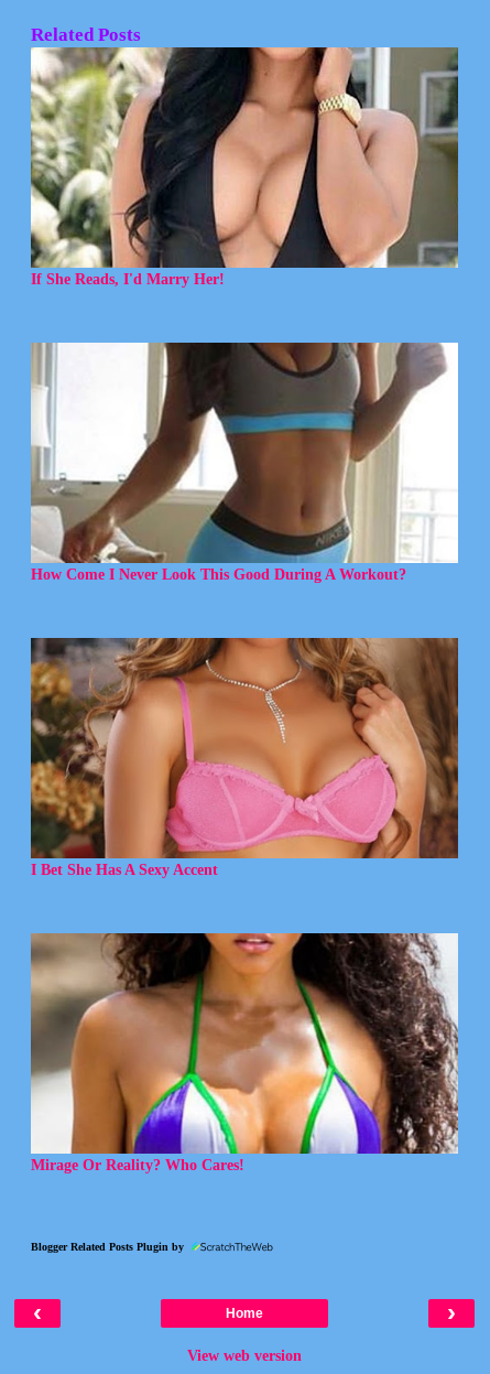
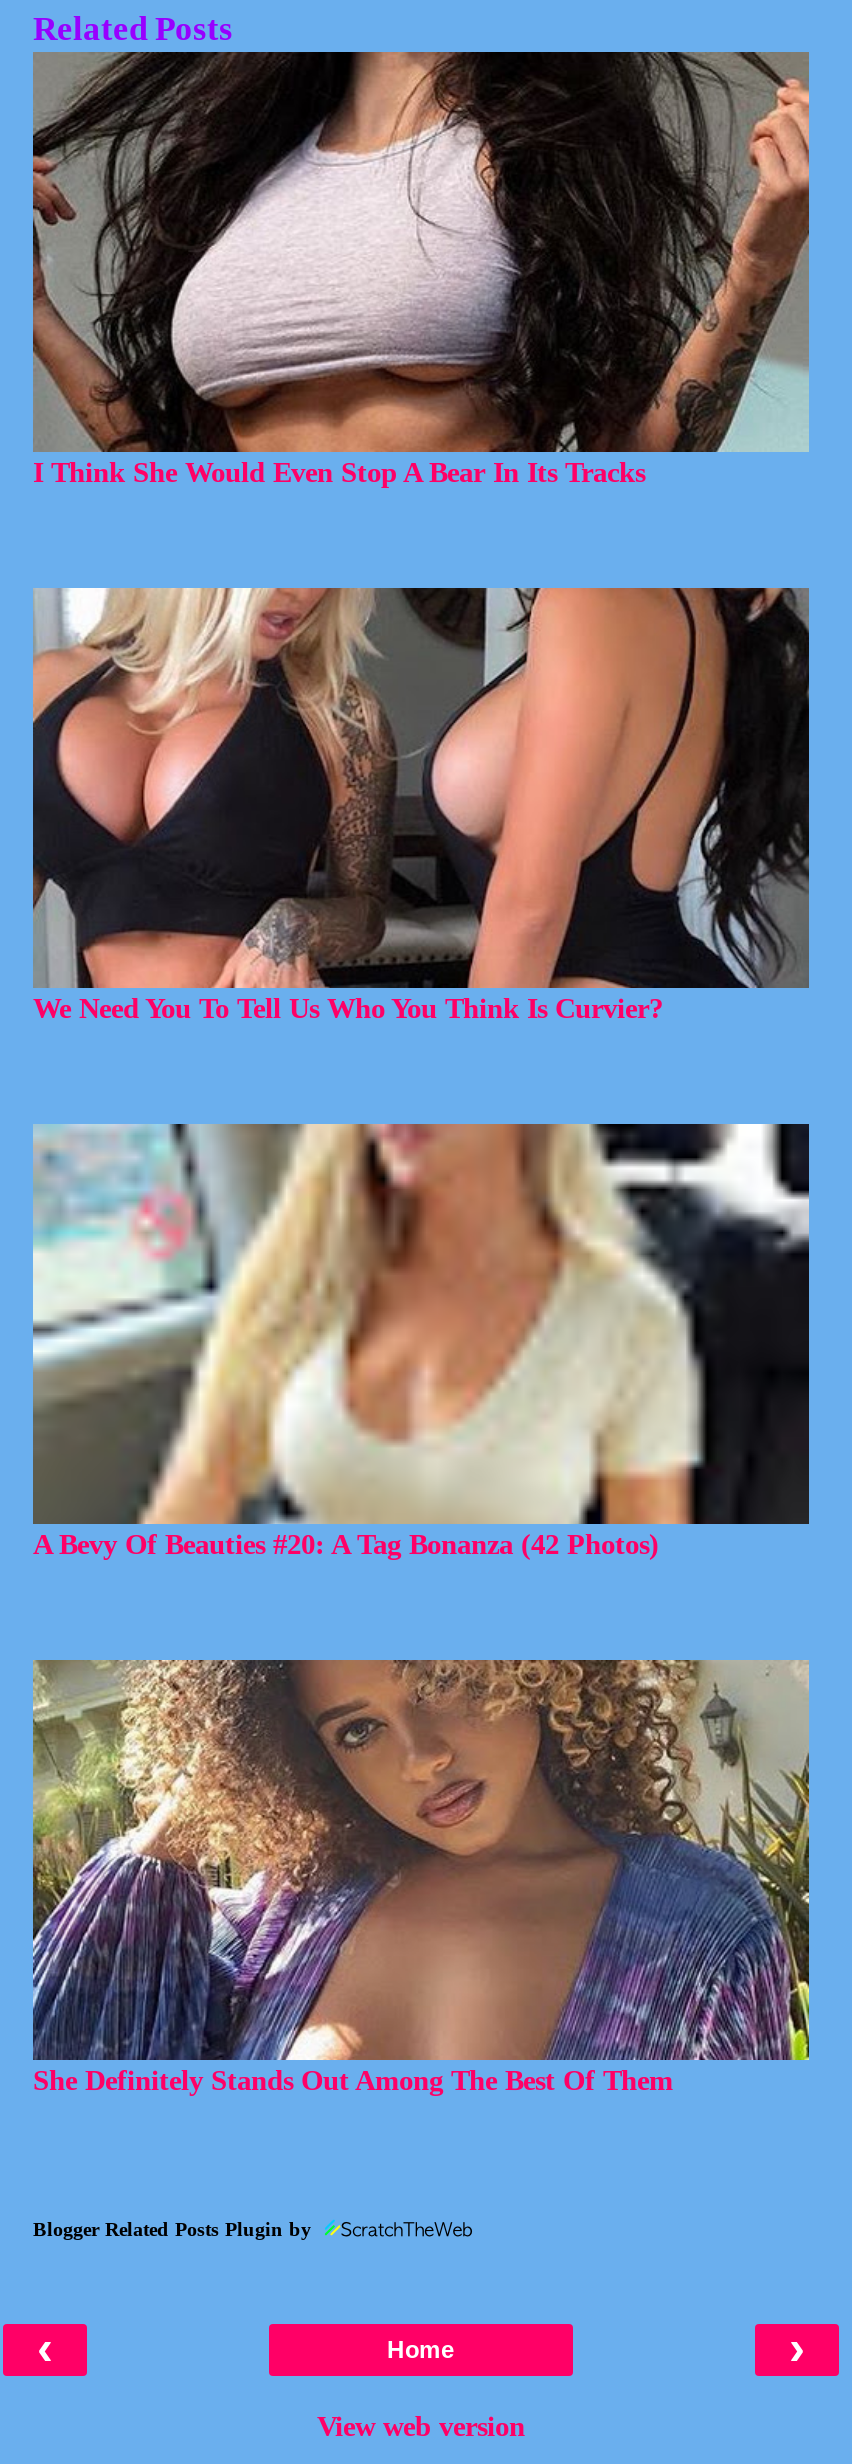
- [image]
- If She Reads, I'd Marry Her!
+ [image]
+ I Think She Would Even Stop A Bear In Its Tracks

- [image]
- How Come I Never Look This Good During A Workout?
+ [image]
+ We Need You To Tell Us Who You Think Is Curvier?

- [image]
- I Bet She Has A Sexy Accent
+ [image]
+ A Bevy Of Beauties #20: A Tag Bonanza (42 Photos)

- [image]
- Mirage Or Reality? Who Cares!
+ [image]
+ She Definitely Stands Out Among The Best Of Them
